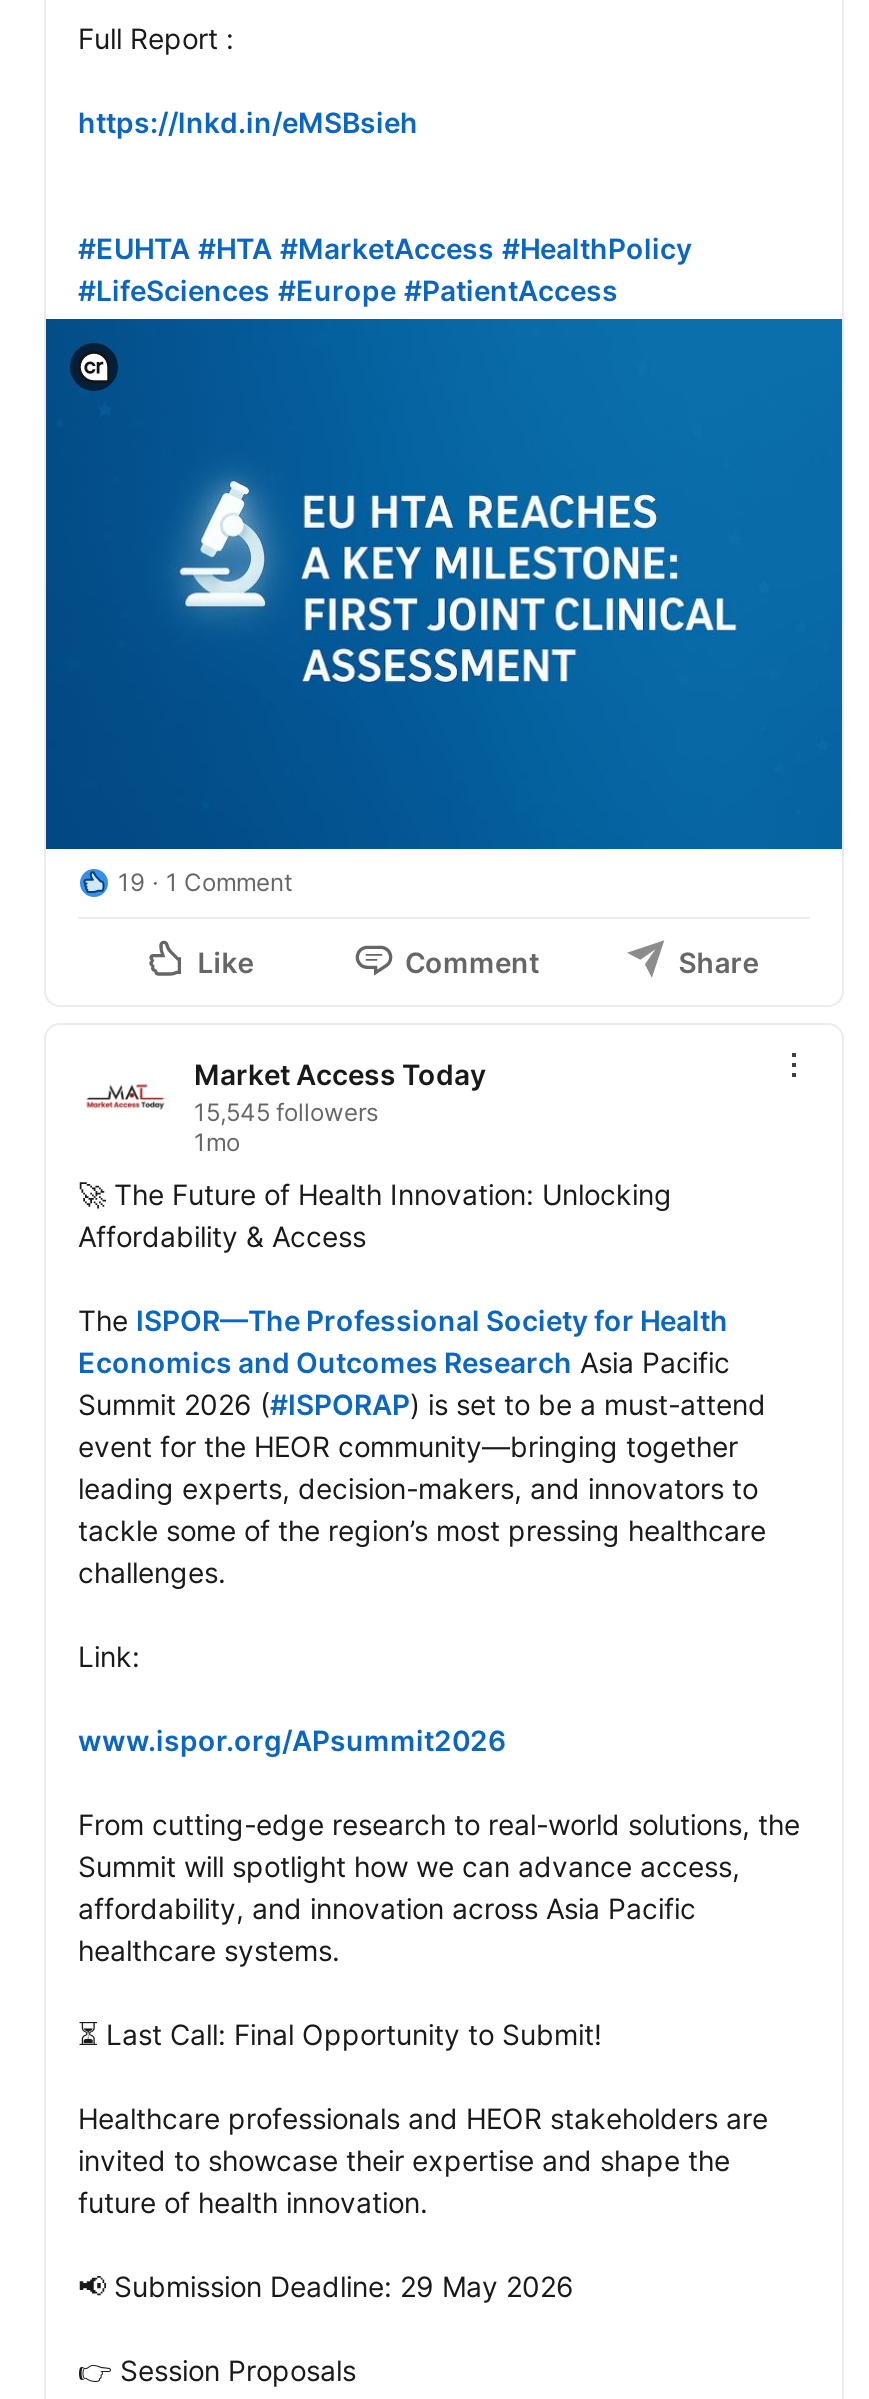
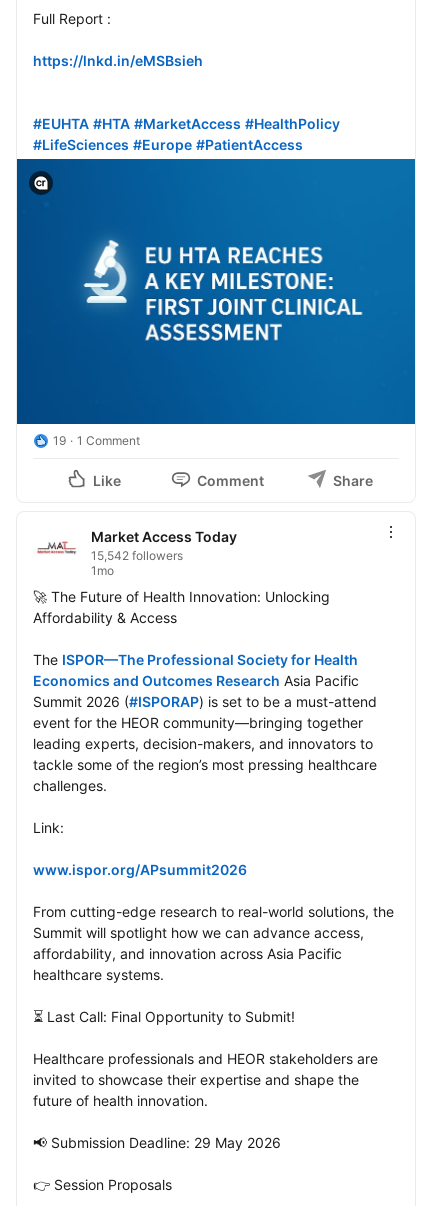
- 15,545 followers
+ 15,542 followers
